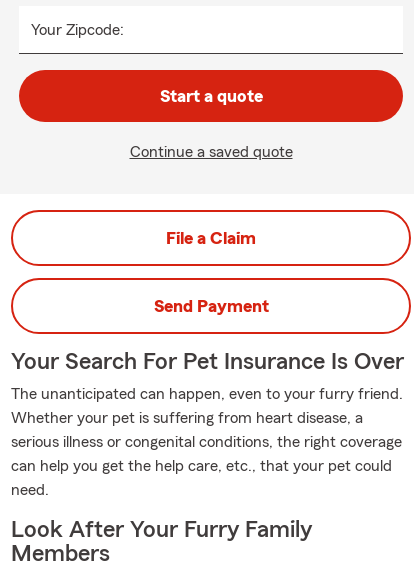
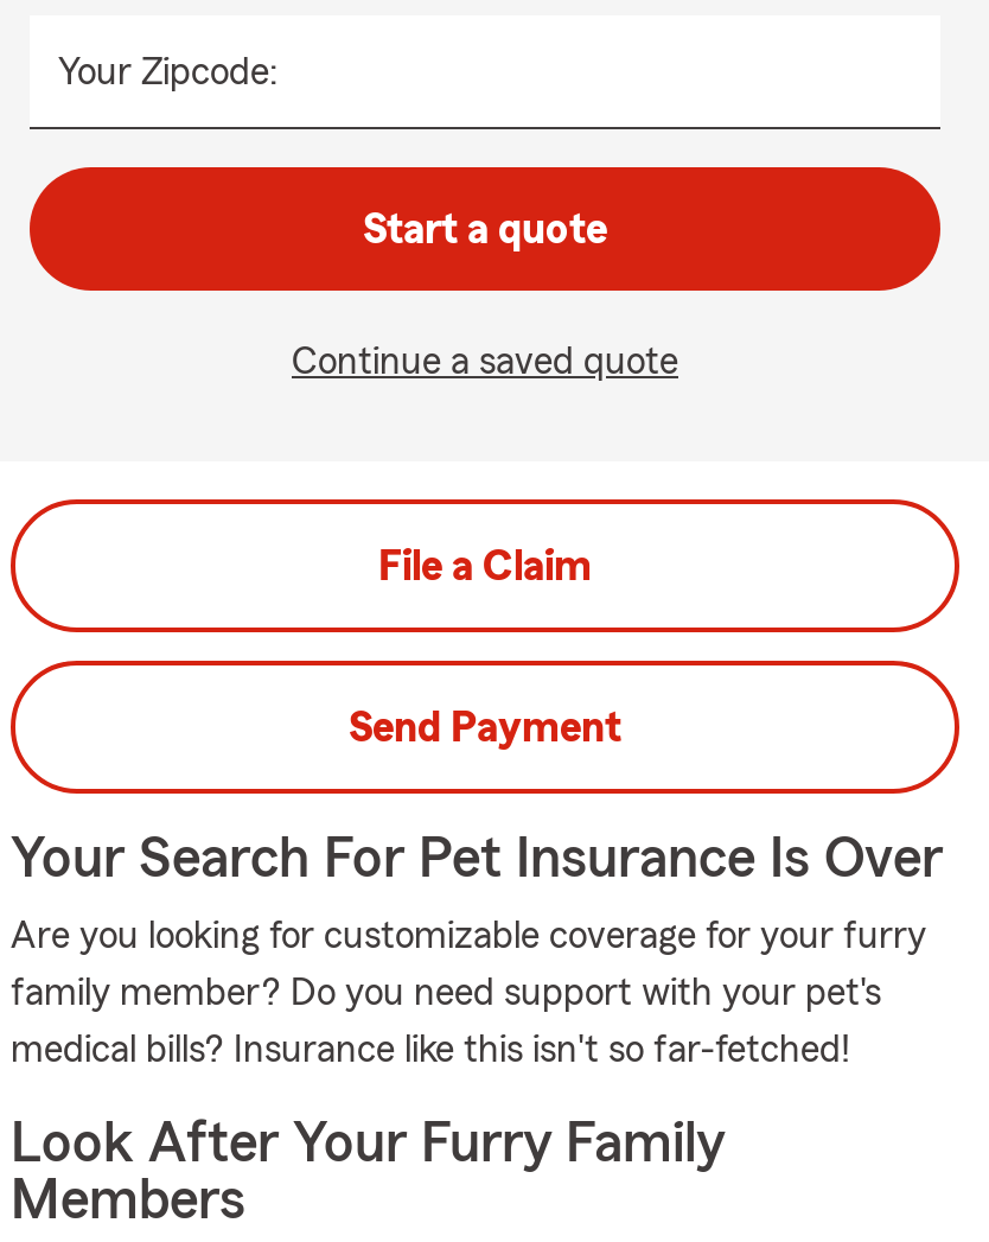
- The unanticipated can happen, even to your furry friend.
- Whether your pet is suffering from heart disease, a
- serious illness or congenital conditions, the right coverage
- can help you get the help care, etc., that your pet could
- need.
+ Are you looking for customizable coverage for your furry
+ family member? Do you need support with your pet's
+ medical bills? Insurance like this isn't so far-fetched!
